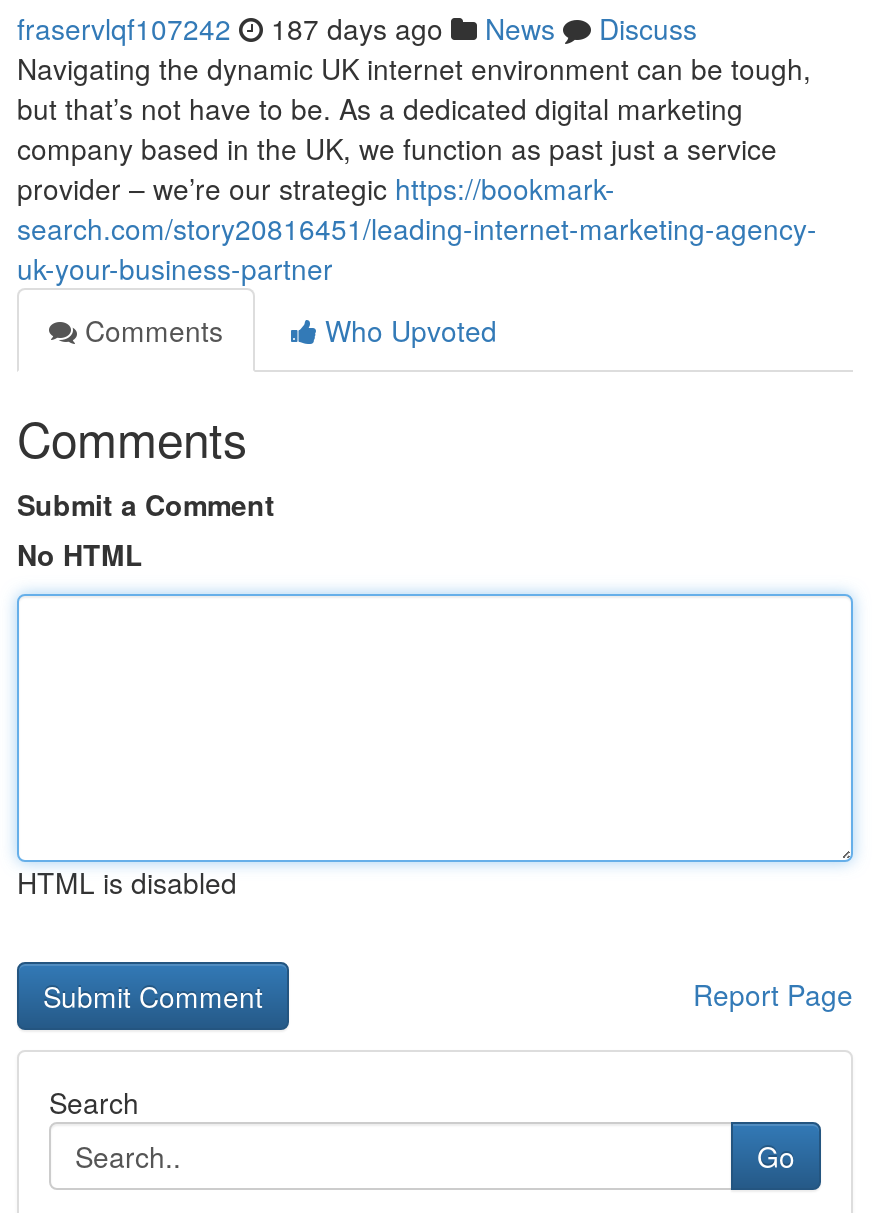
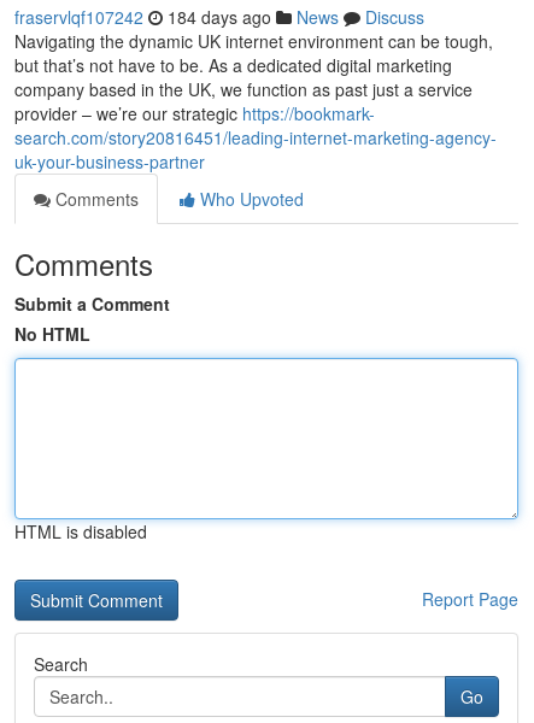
- fraservlqf107242 187 days ago News Discuss
+ fraservlqf107242 184 days ago News Discuss
